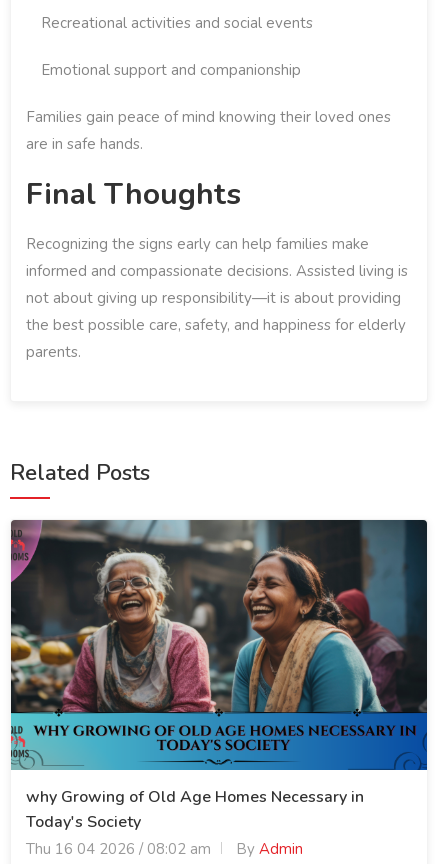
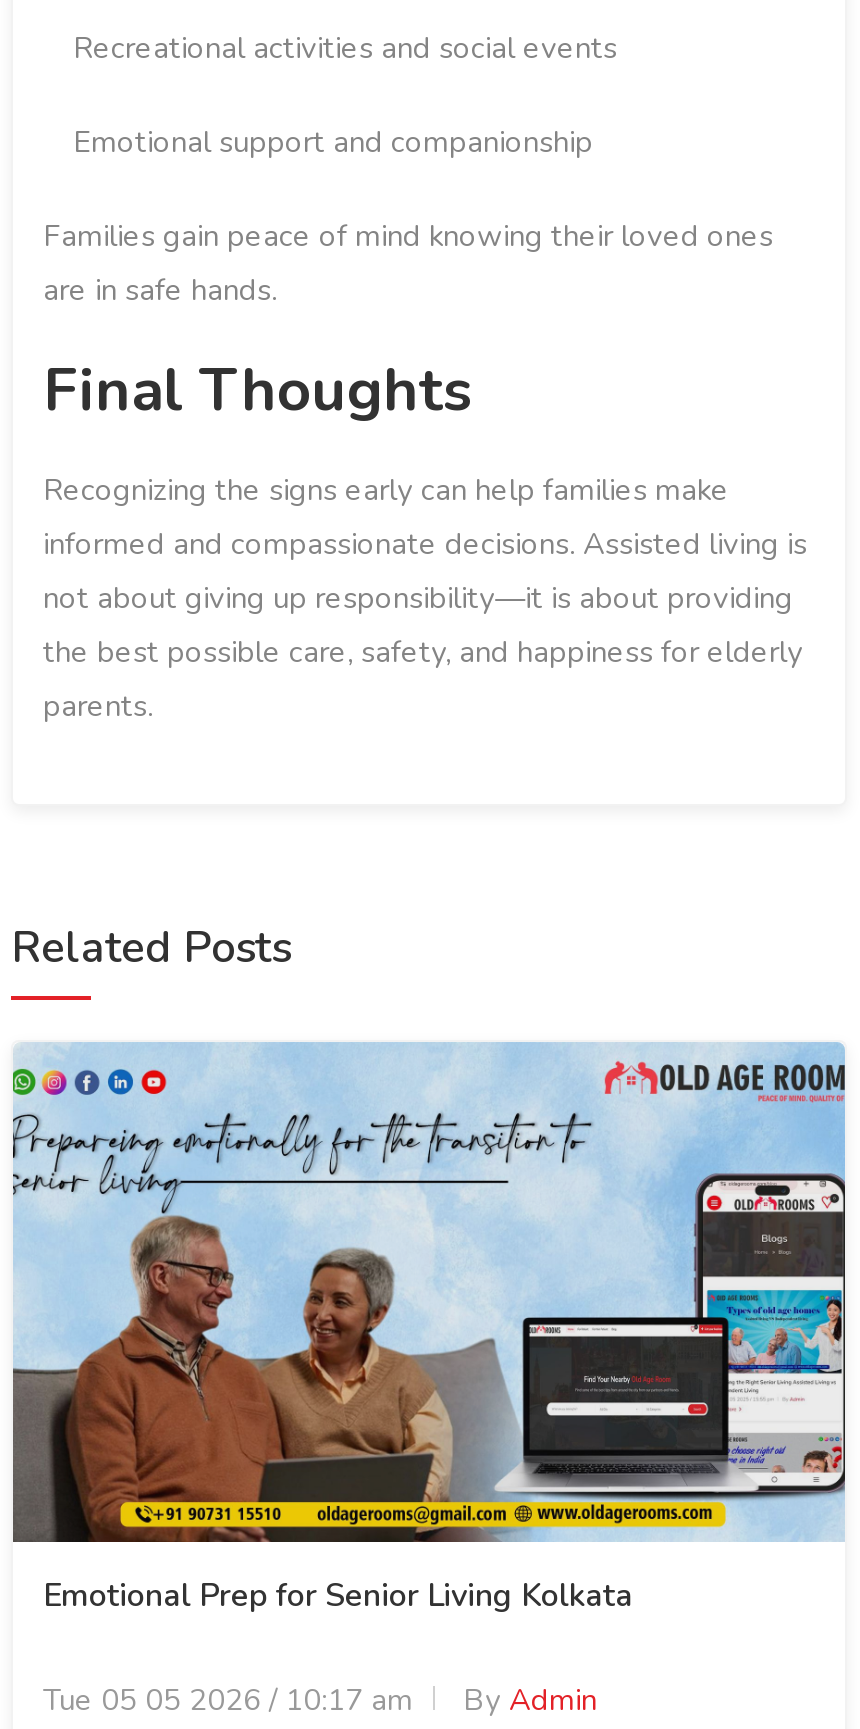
- [image]
- why Growing of Old Age Homes Necessary in
- Today's Society
- Thu 16 04 2026 / 08:02 am
+ [image]
+ Emotional Prep for Senior Living Kolkata
+ Tue 05 05 2026 / 10:17 am
